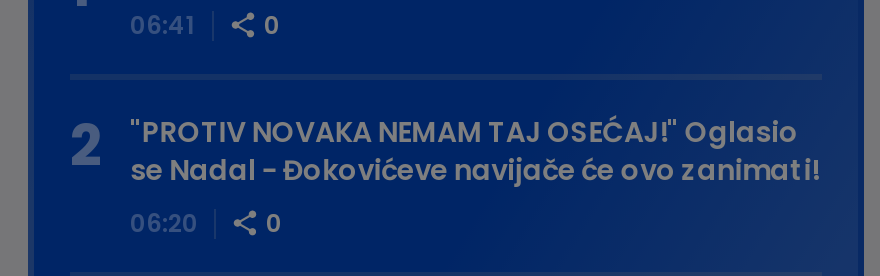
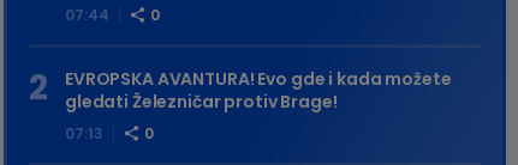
- 06:41 0
+ 07:44 0

- "PROTIV NOVAKA NEMAM TAJ OSEĆAJ!" Oglasio
- se Nadal - Đokovićeve navijače će ovo zanimati!
+ EVROPSKA AVANTURA! Evo gde i kada možete
+ gledati Železničar protiv Brage!

- 06:20 0
+ 07:13 0
